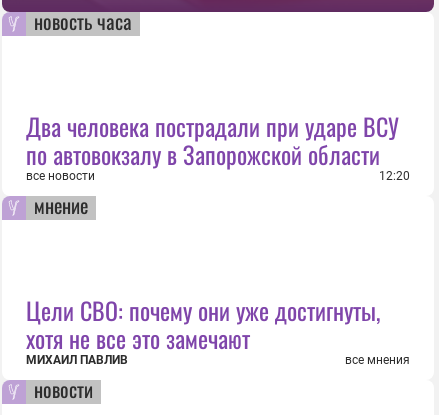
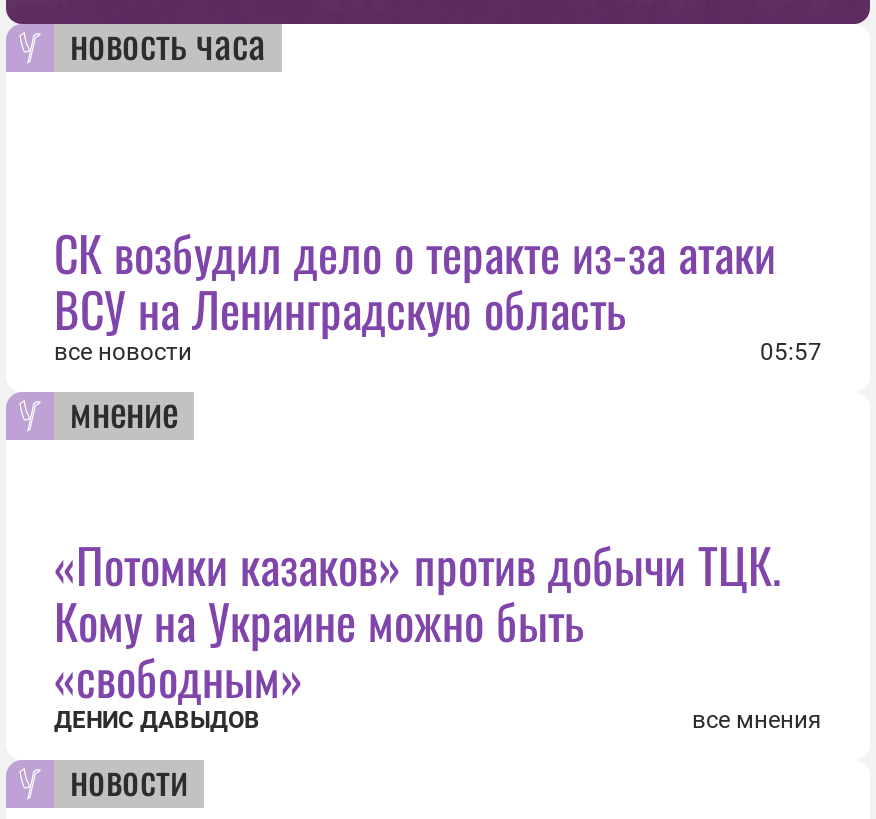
- Два человека пострадали при ударе ВСУ
- по автовокзалу в Запорожской области
+ СК возбудил дело о теракте из-за атаки
+ ВСУ на Ленинградскую область

- 12:20
+ 05:57

- Цели СВО: почему они уже достигнуты,
- хотя не все это замечают
- МИХАИЛ ПАВЛИВ
+ «Потомки казаков» против добычи ТЦК.
+ Кому на Украине можно быть
+ «свободным»
+ ДЕНИС ДАВЫДОВ
